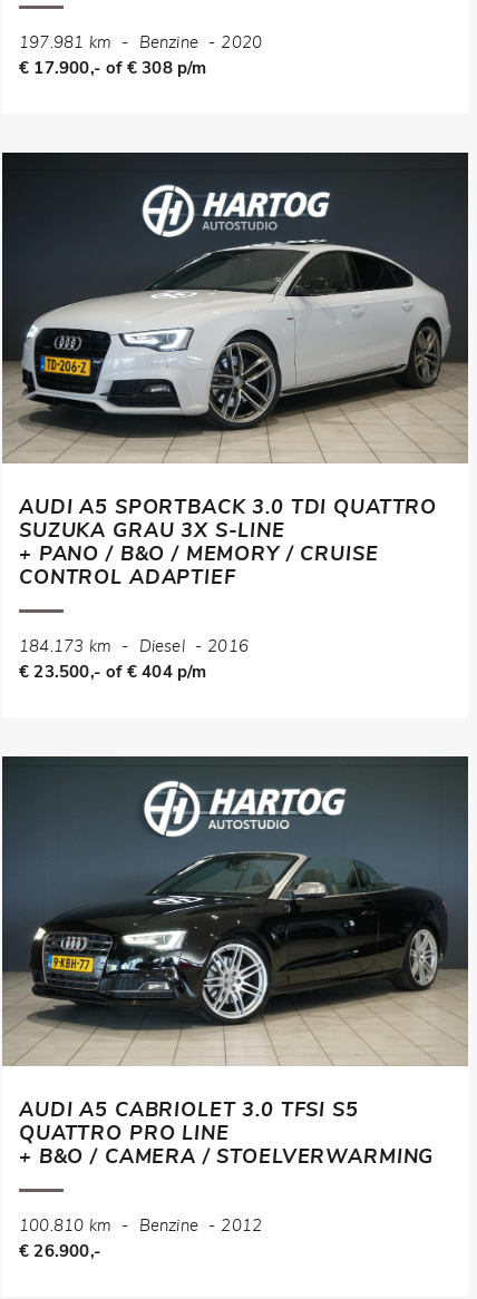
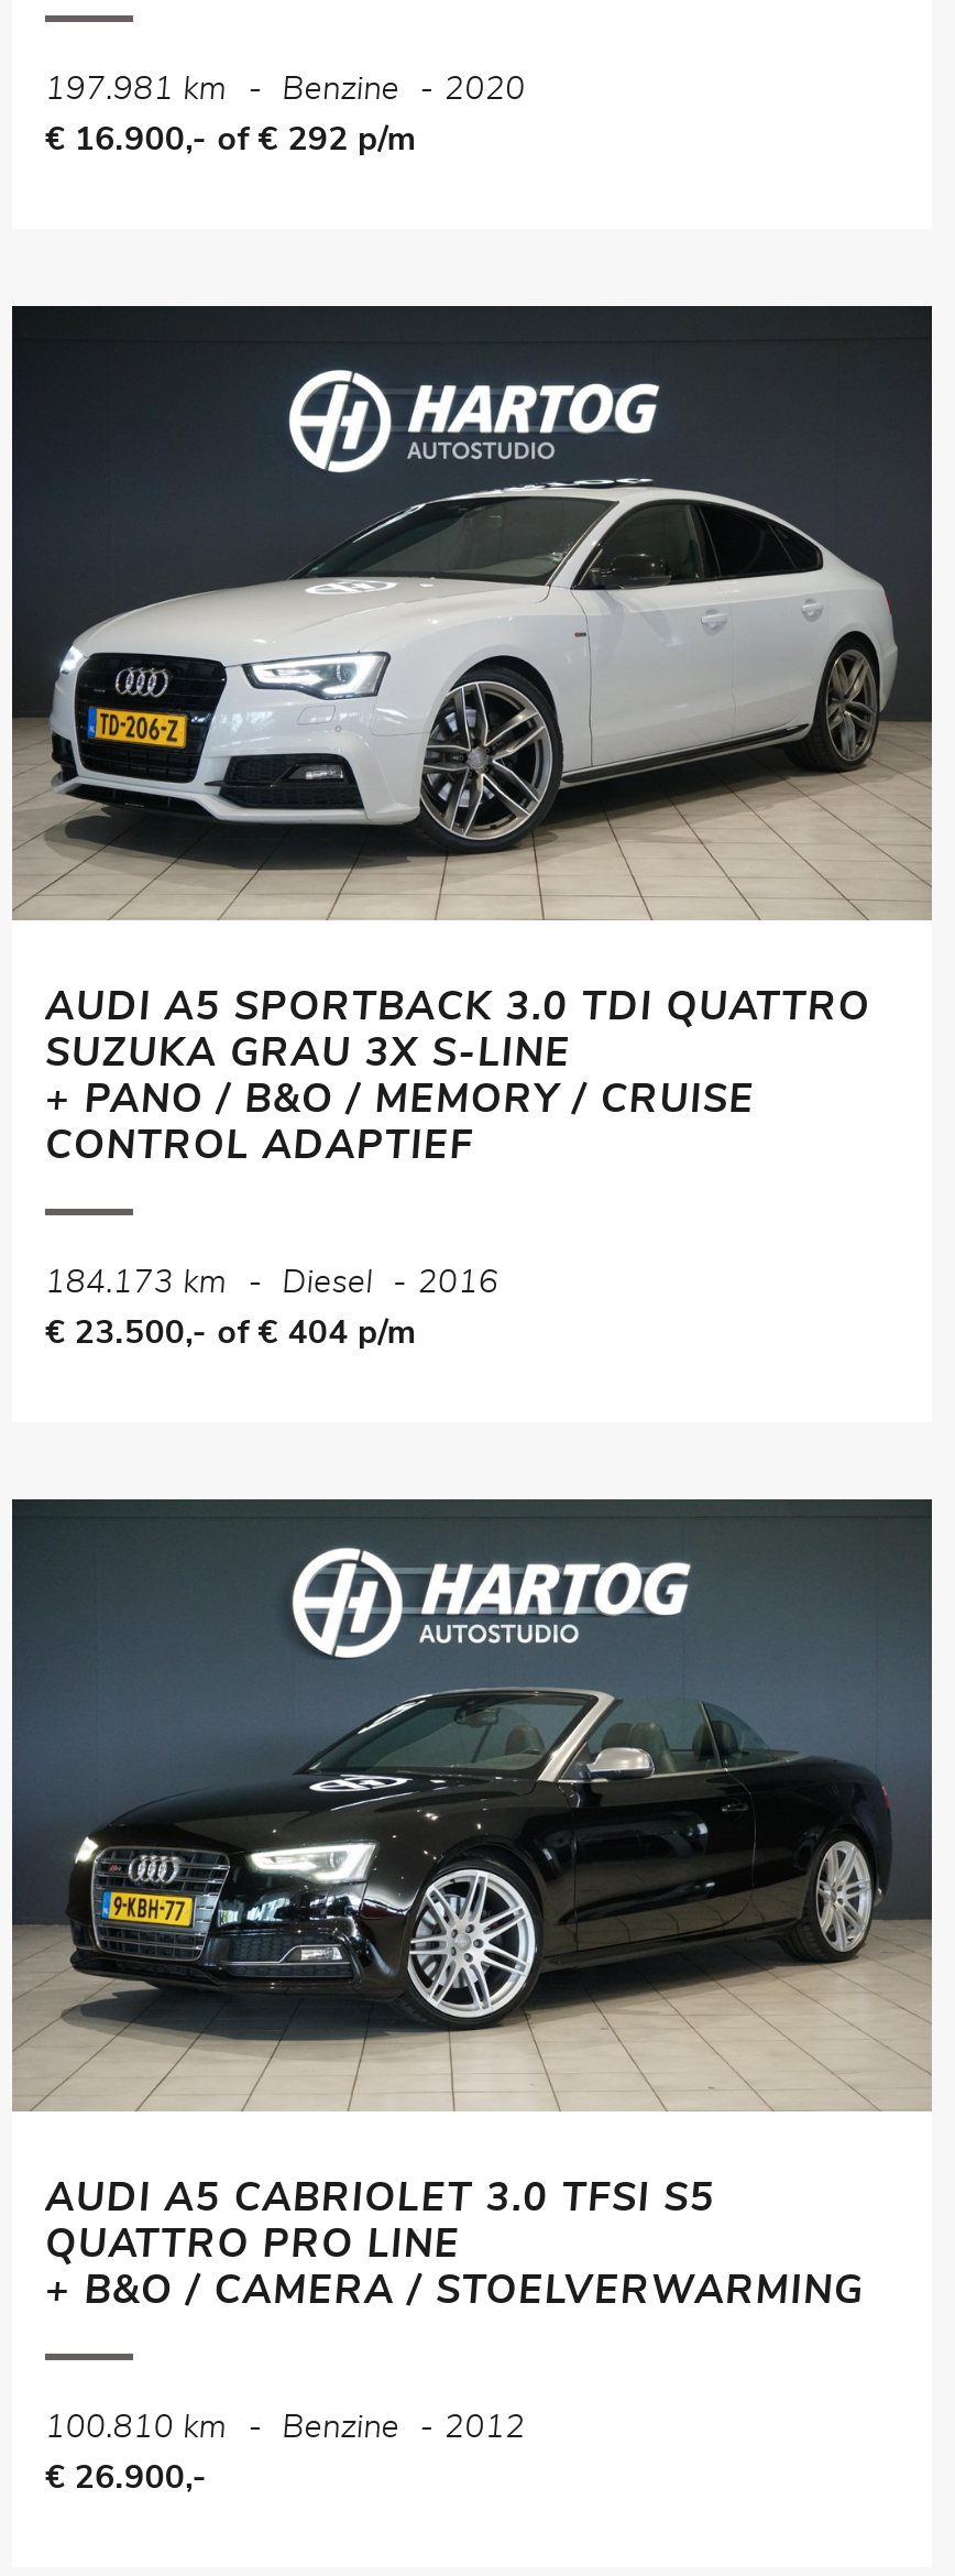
- € 17.900,- of € 308 p/m
+ € 16.900,- of € 292 p/m
